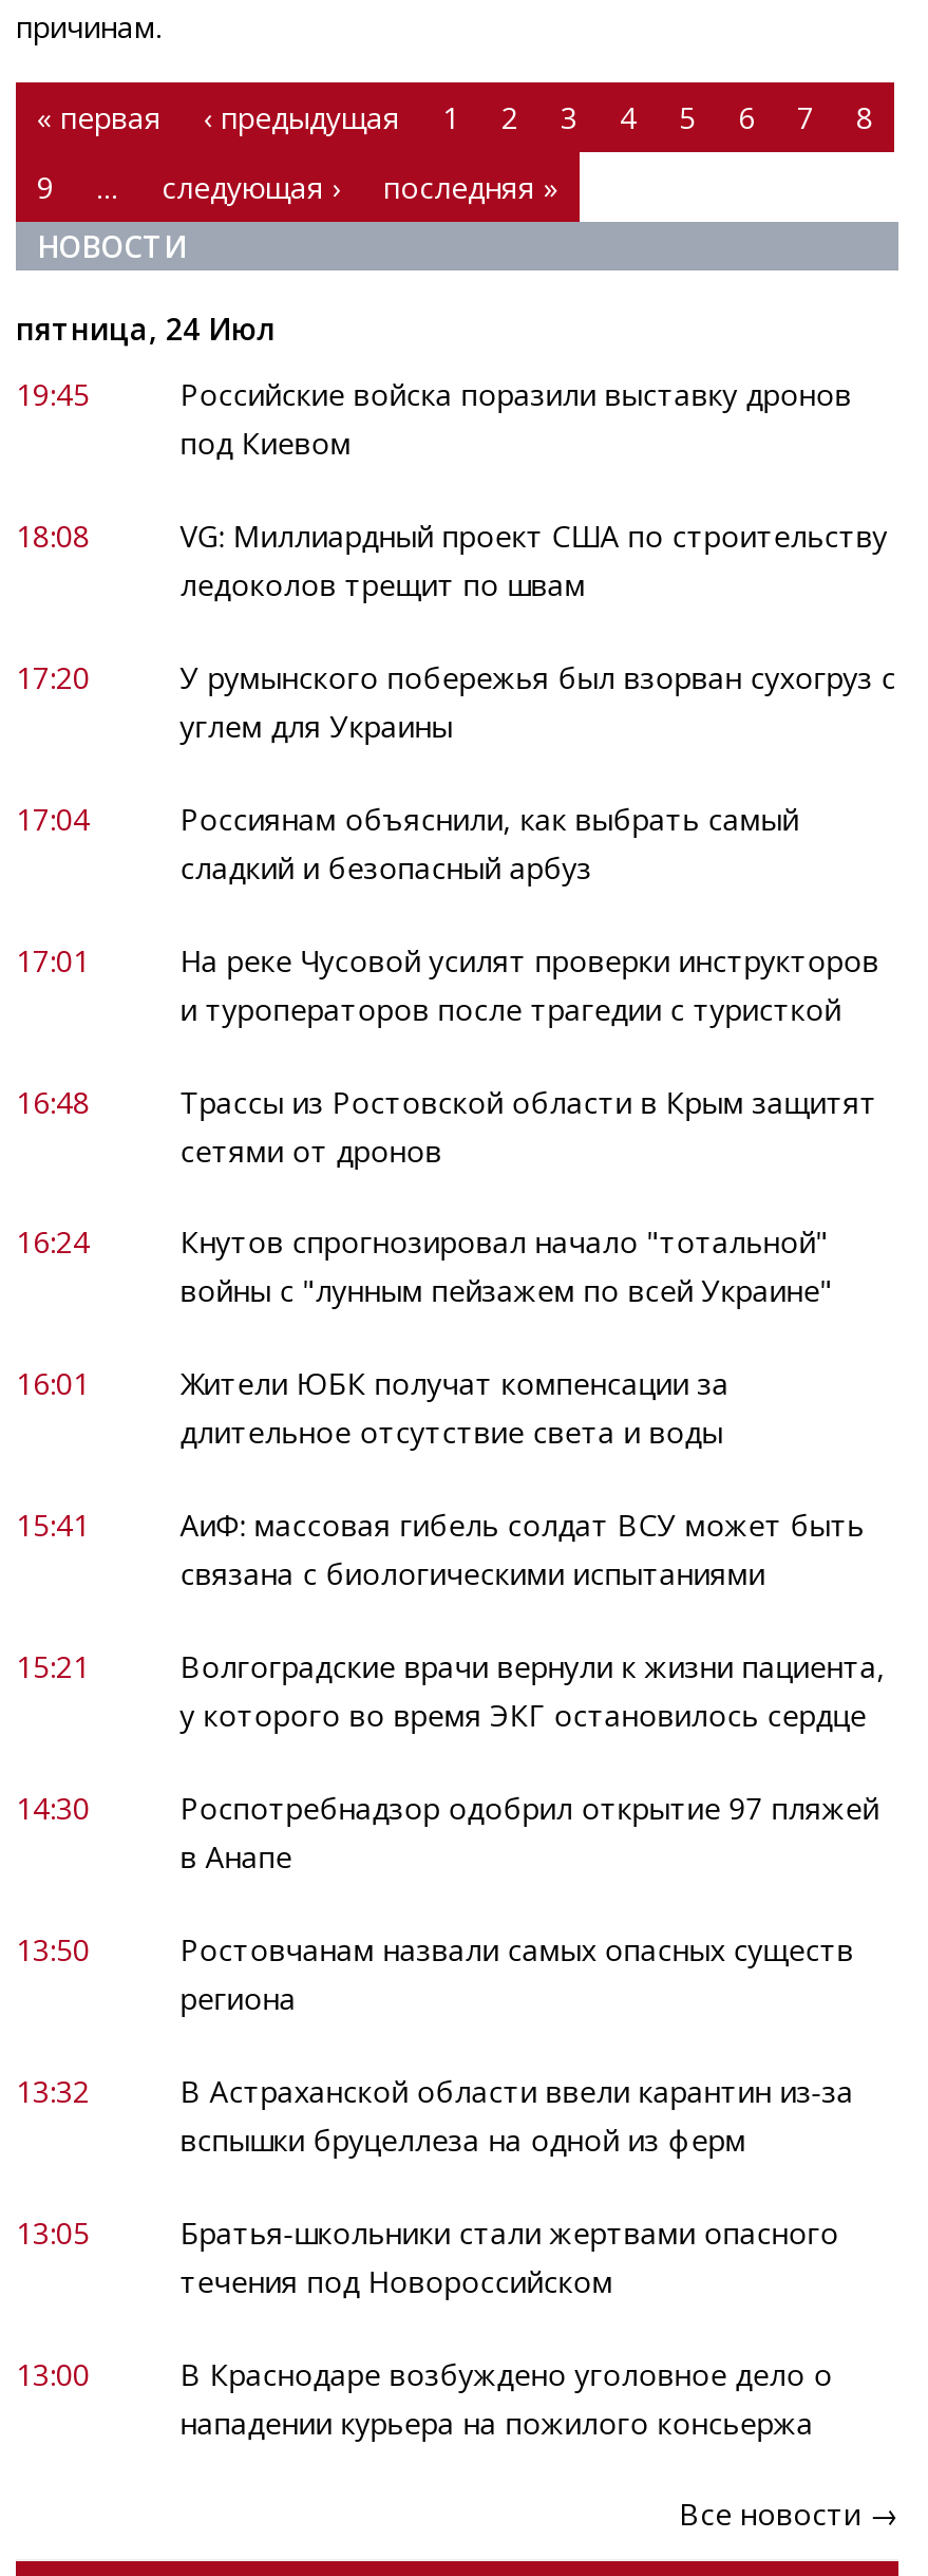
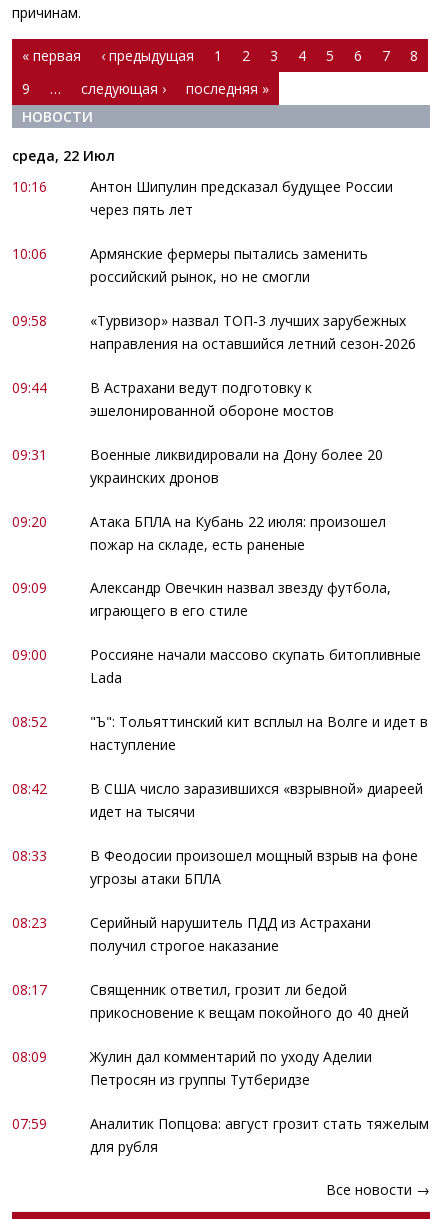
- пятница, 24 Июл
+ среда, 22 Июл

- 19:45
- Российские войска поразили выставку дронов
- под Киевом
+ 10:16
+ Антон Шипулин предсказал будущее России
+ через пять лет

- 18:08
- VG: Миллиардный проект США по строительству
- ледоколов трещит по швам
+ 10:06
+ Армянские фермеры пытались заменить
+ российский рынок, но не смогли

- 17:20
- У румынского побережья был взорван сухогруз с
- углем для Украины
+ 09:58
+ «Турвизор» назвал ТОП-3 лучших зарубежных
+ направления на оставшийся летний сезон-2026

- 17:04
- Россиянам объяснили, как выбрать самый
- сладкий и безопасный арбуз
+ 09:44
+ В Астрахани ведут подготовку к
+ эшелонированной обороне мостов

- 17:01
- На реке Чусовой усилят проверки инструкторов
- и туроператоров после трагедии с туристкой
+ 09:31
+ Военные ликвидировали на Дону более 20
+ украинских дронов

- 16:48
- Трассы из Ростовской области в Крым защитят
- сетями от дронов
+ 09:20
+ Атака БПЛА на Кубань 22 июля: произошел
+ пожар на складе, есть раненые

- 16:24
- Кнутов спрогнозировал начало "тотальной"
- войны с "лунным пейзажем по всей Украине"
+ 09:09
+ Александр Овечкин назвал звезду футбола,
+ играющего в его стиле

- 16:01
- Жители ЮБК получат компенсации за
- длительное отсутствие света и воды
+ 09:00
+ Россияне начали массово скупать битопливные
+ Lada

- 15:41
- АиФ: массовая гибель солдат ВСУ может быть
- связана с биологическими испытаниями
+ 08:52
+ "Ъ": Тольяттинский кит всплыл на Волге и идет в
+ наступление

- 15:21
- Волгоградские врачи вернули к жизни пациента,
- у которого во время ЭКГ остановилось сердце
+ 08:42
+ В США число заразившихся «взрывной» диареей
+ идет на тысячи

- 14:30
- Роспотребнадзор одобрил открытие 97 пляжей
- в Анапе
+ 08:33
+ В Феодосии произошел мощный взрыв на фоне
+ угрозы атаки БПЛА

- 13:50
- Ростовчанам назвали самых опасных существ
- региона
+ 08:23
+ Серийный нарушитель ПДД из Астрахани
+ получил строгое наказание

- 13:32
- В Астраханской области ввели карантин из-за
- вспышки бруцеллеза на одной из ферм
+ 08:17
+ Священник ответил, грозит ли бедой
+ прикосновение к вещам покойного до 40 дней

- 13:05
- Братья-школьники стали жертвами опасного
- течения под Новороссийском
+ 08:09
+ Жулин дал комментарий по уходу Аделии
+ Петросян из группы Тутберидзе

- 13:00
- В Краснодаре возбуждено уголовное дело о
- нападении курьера на пожилого консьержа
+ 07:59
+ Аналитик Попцова: август грозит стать тяжелым
+ для рубля
